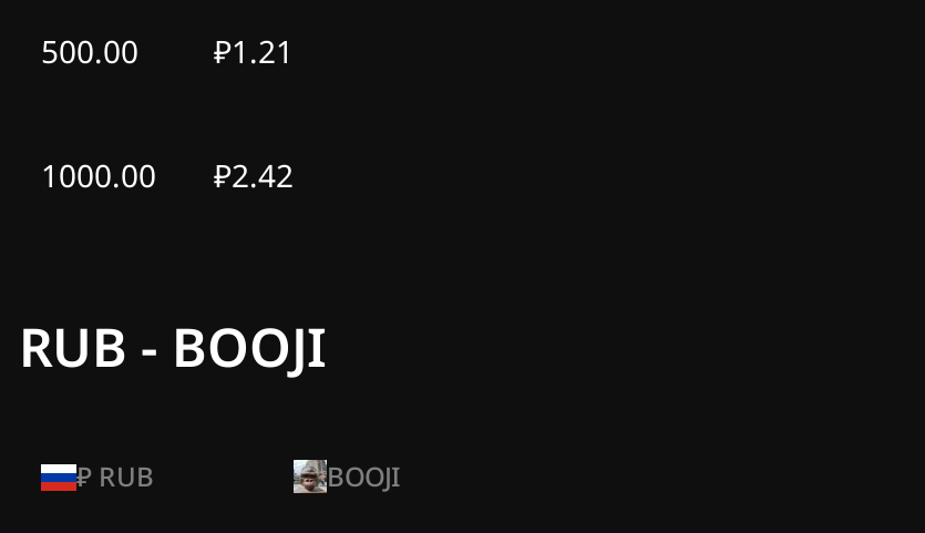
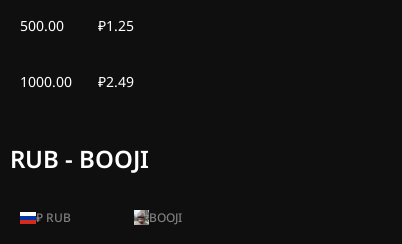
- 500.00 ₽1.21
+ 500.00 ₽1.25

- 1000.00 ₽2.42
+ 1000.00 ₽2.49
